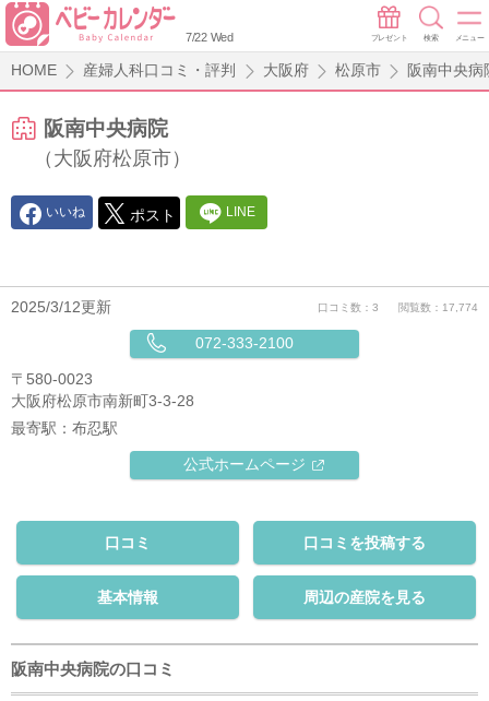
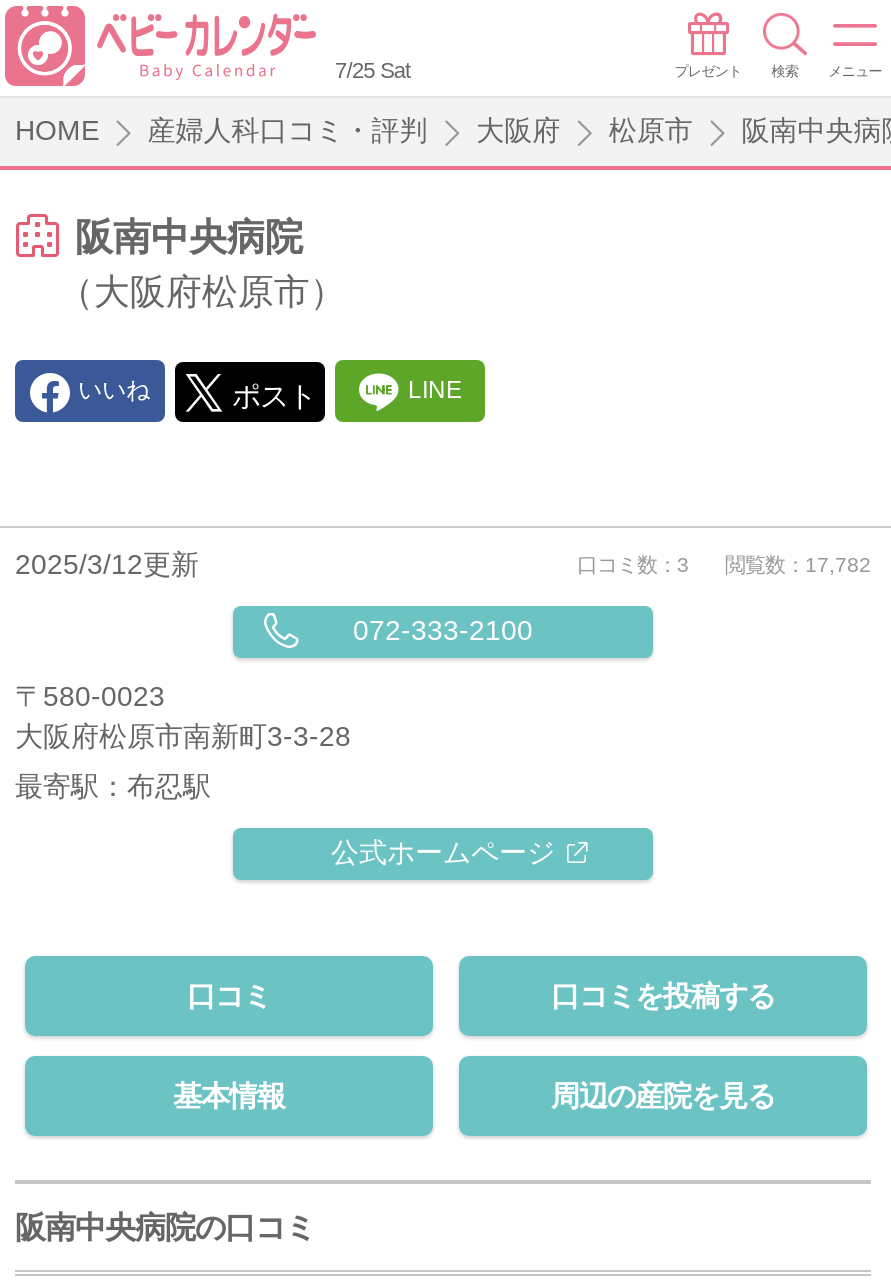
- 7/22 Wed
+ 7/25 Sat

- 口コミ数：3 閲覧数：17,774
+ 口コミ数：3 閲覧数：17,782
